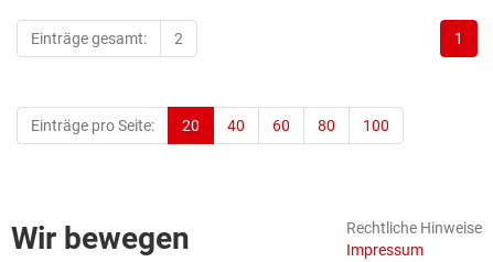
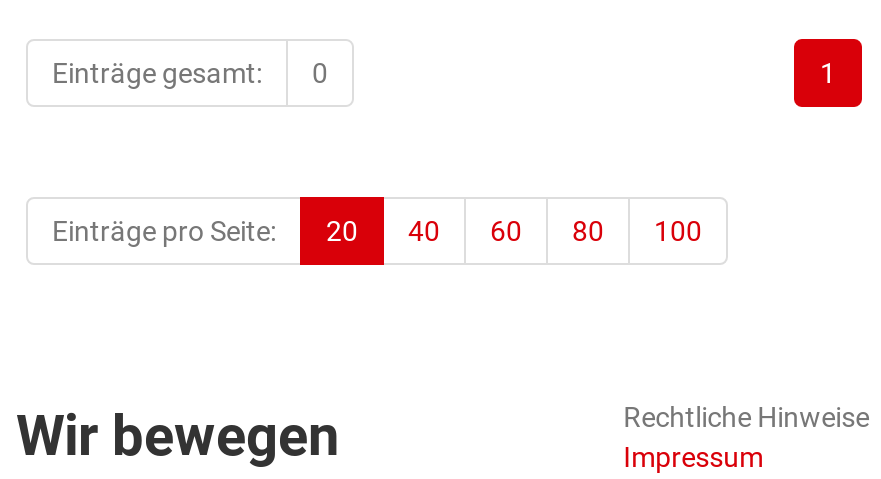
- Einträge gesamt: 2
+ Einträge gesamt: 0
